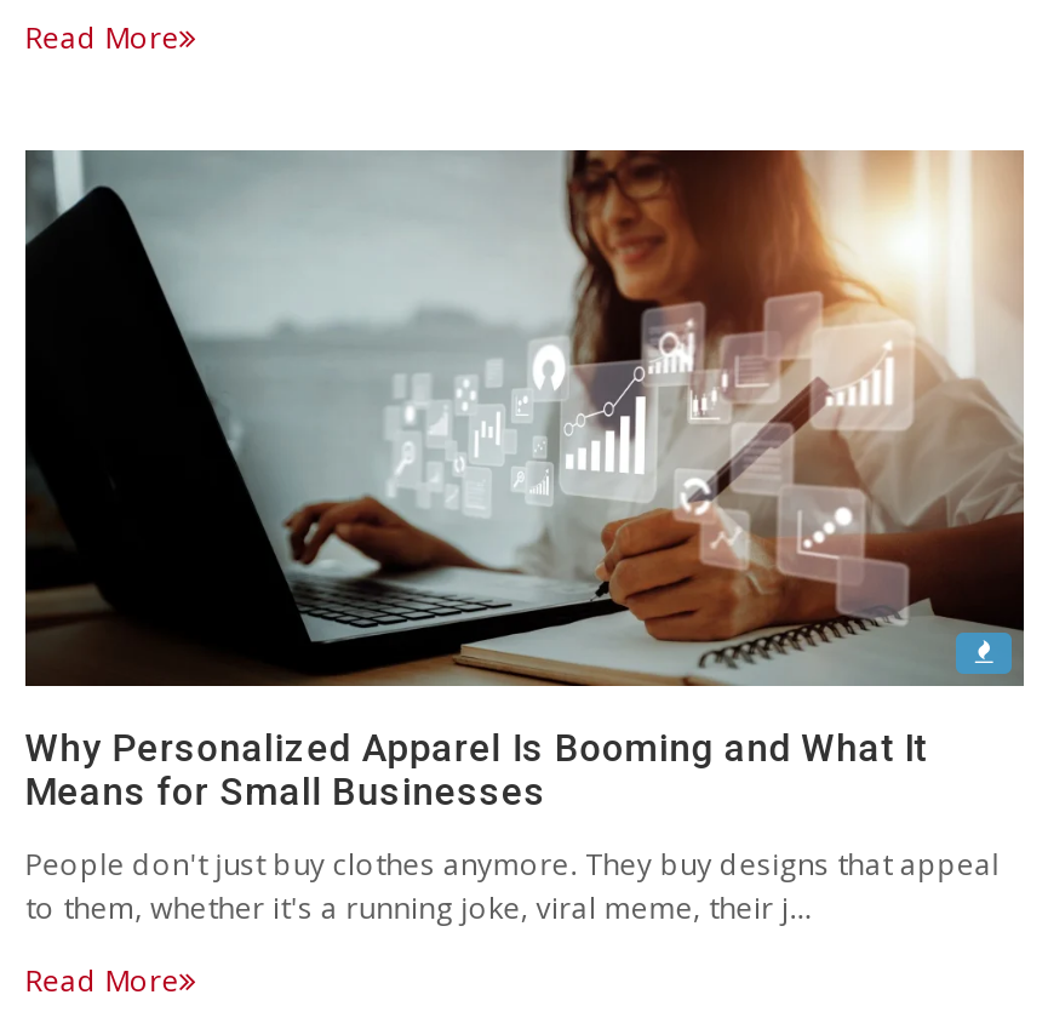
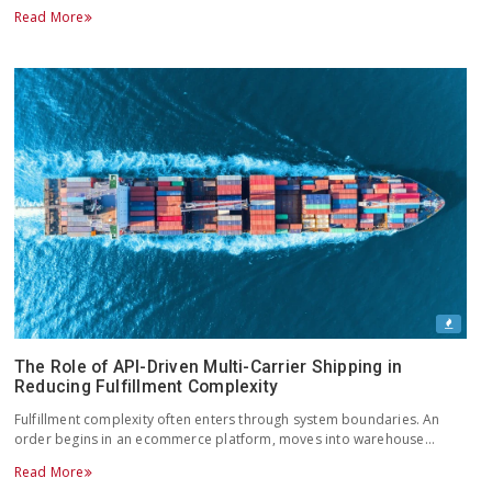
- [image]
- Why Personalized Apparel Is Booming and What It
- Means for Small Businesses
+ [image]
+ The Role of API-Driven Multi-Carrier Shipping in
+ Reducing Fulfillment Complexity

- People don't just buy clothes anymore. They buy designs that appeal
- to them, whether it's a running joke, viral meme, their j…
+ Fulfillment complexity often enters through system boundaries. An
+ order begins in an ecommerce platform, moves into warehouse…
